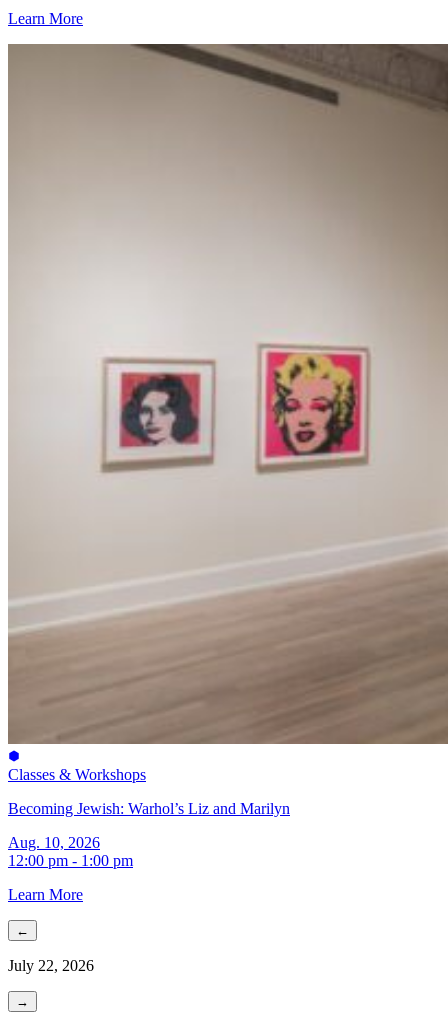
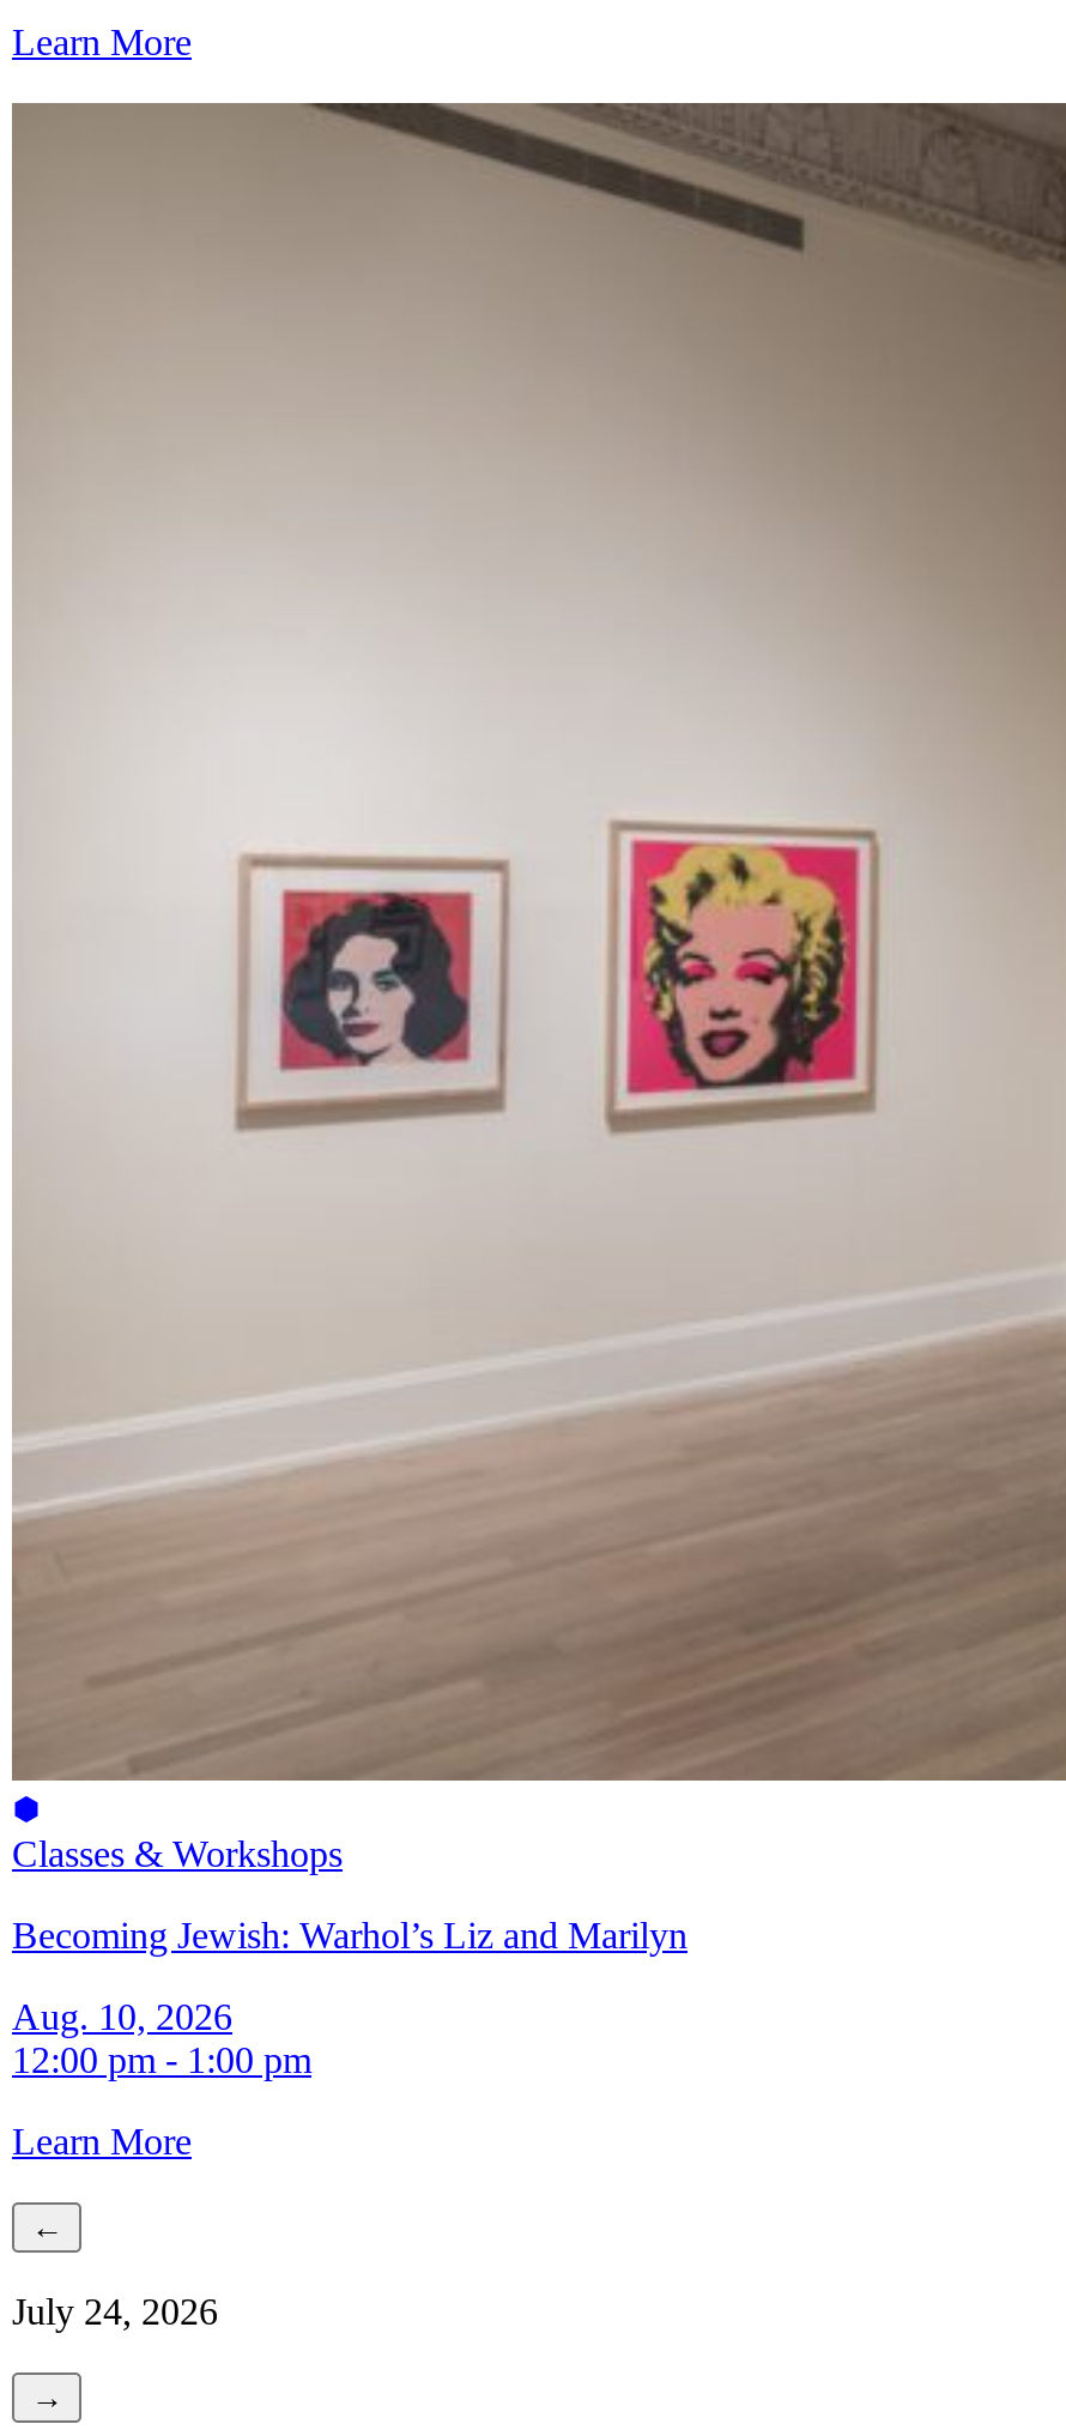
- July 22, 2026
+ July 24, 2026
